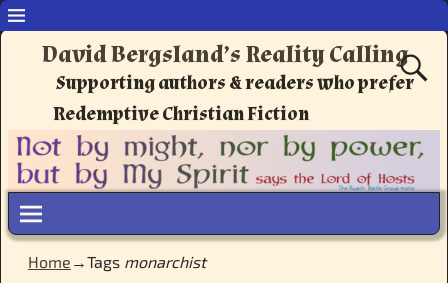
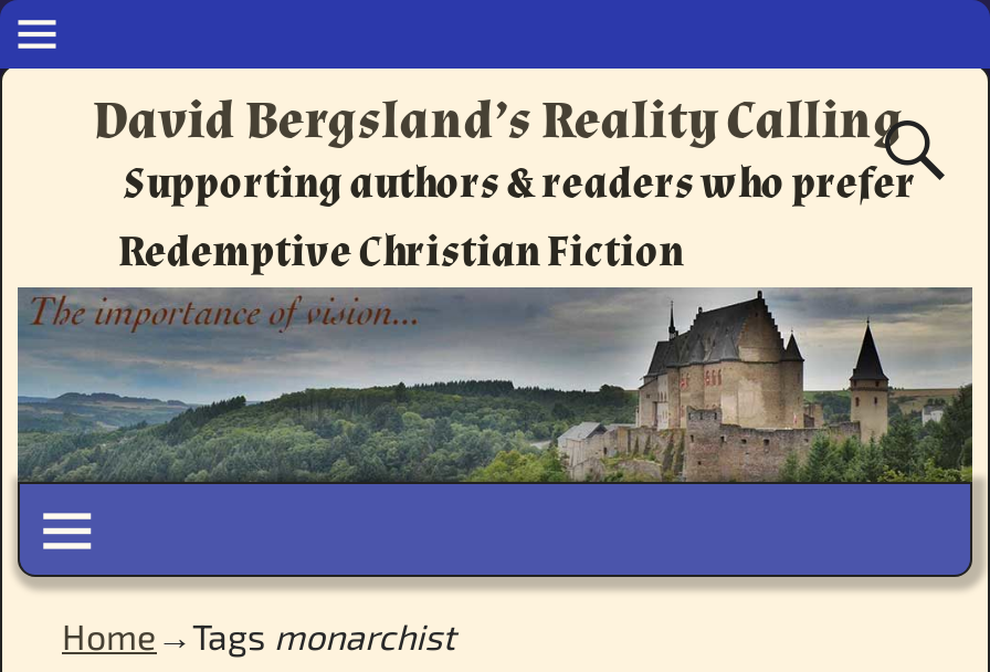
- [image]
+ [image]
